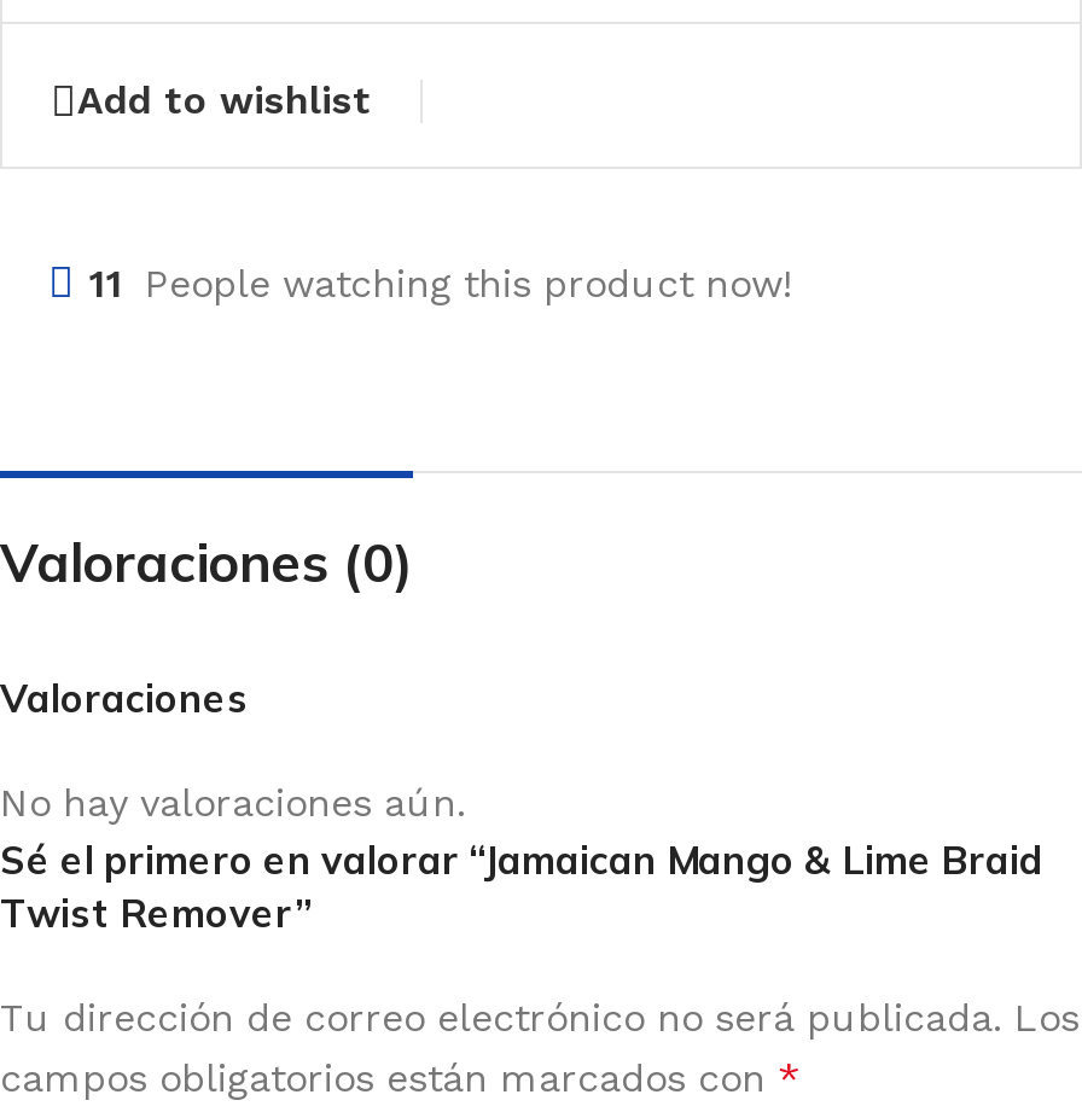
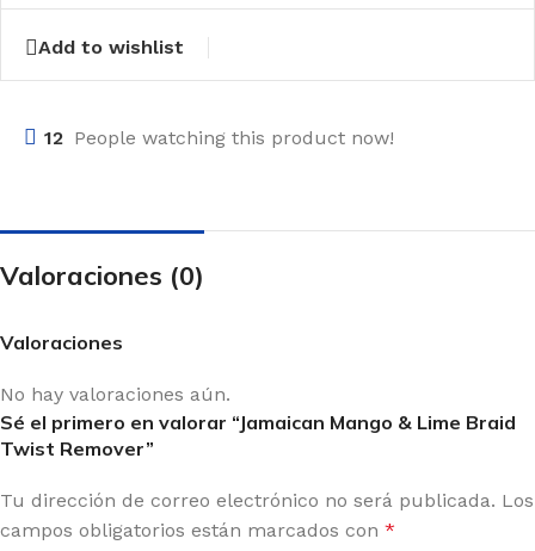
- 11 People watching this product now!
+ 12 People watching this product now!
